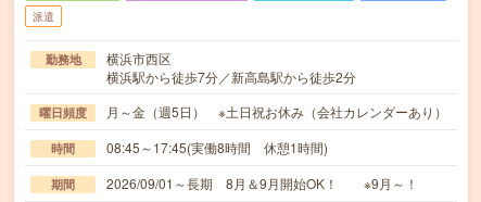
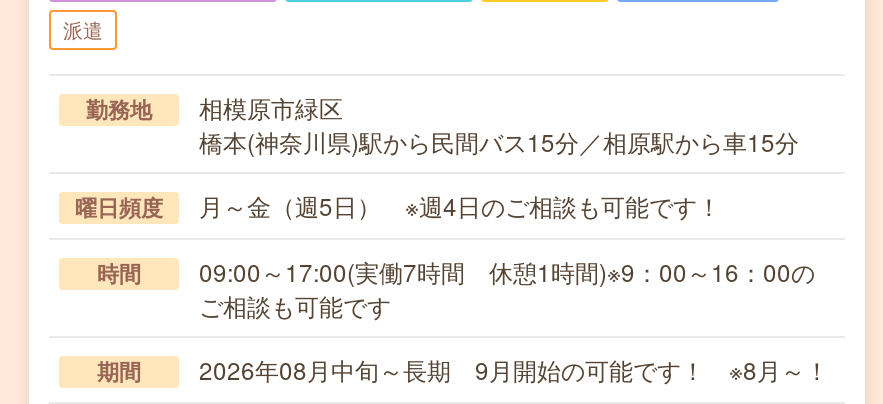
- 横浜市西区
- 横浜駅から徒歩7分／新高島駅から徒歩2分
+ 相模原市緑区
+ 橋本(神奈川県)駅から民間バス15分／相原駅から車15分

- 月～金（週5日） ※土日祝お休み（会社カレンダーあり）
+ 月～金（週5日） ※週4日のご相談も可能です！

- 08:45～17:45(実働8時間 休憩1時間)
+ 09:00～17:00(実働7時間 休憩1時間)※9：00～16：00の
+ ご相談も可能です

- 2026/09/01～長期 8月＆9月開始OK！ ※9月～！
+ 2026年08月中旬～長期 9月開始の可能です！ ※8月～！
